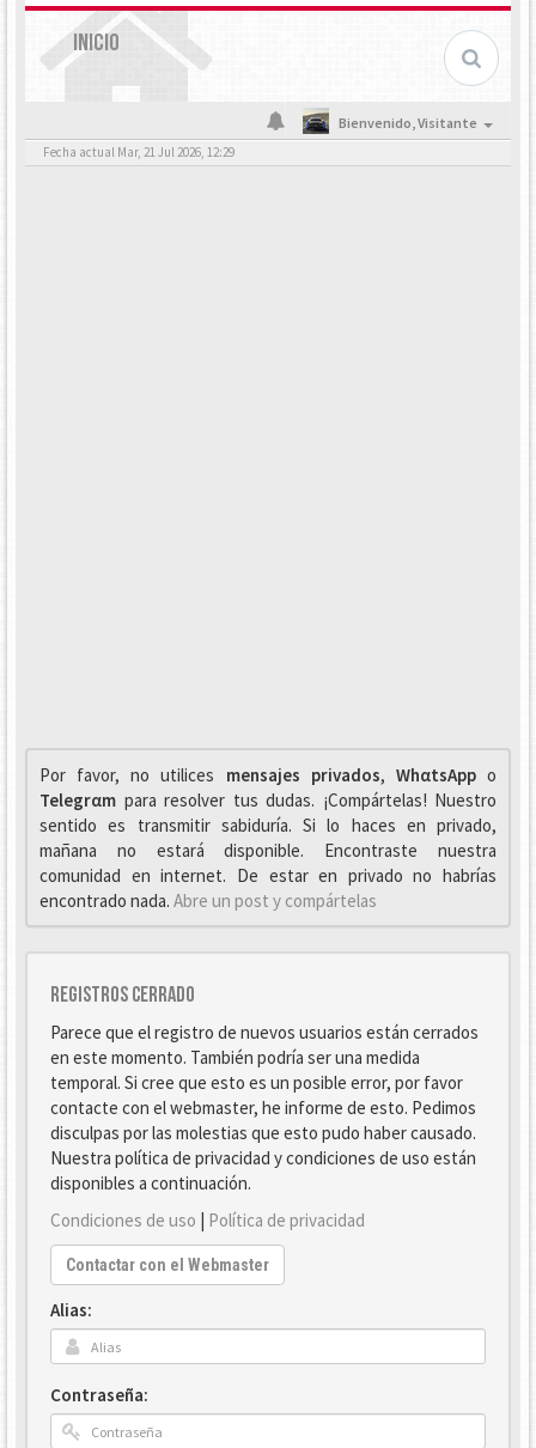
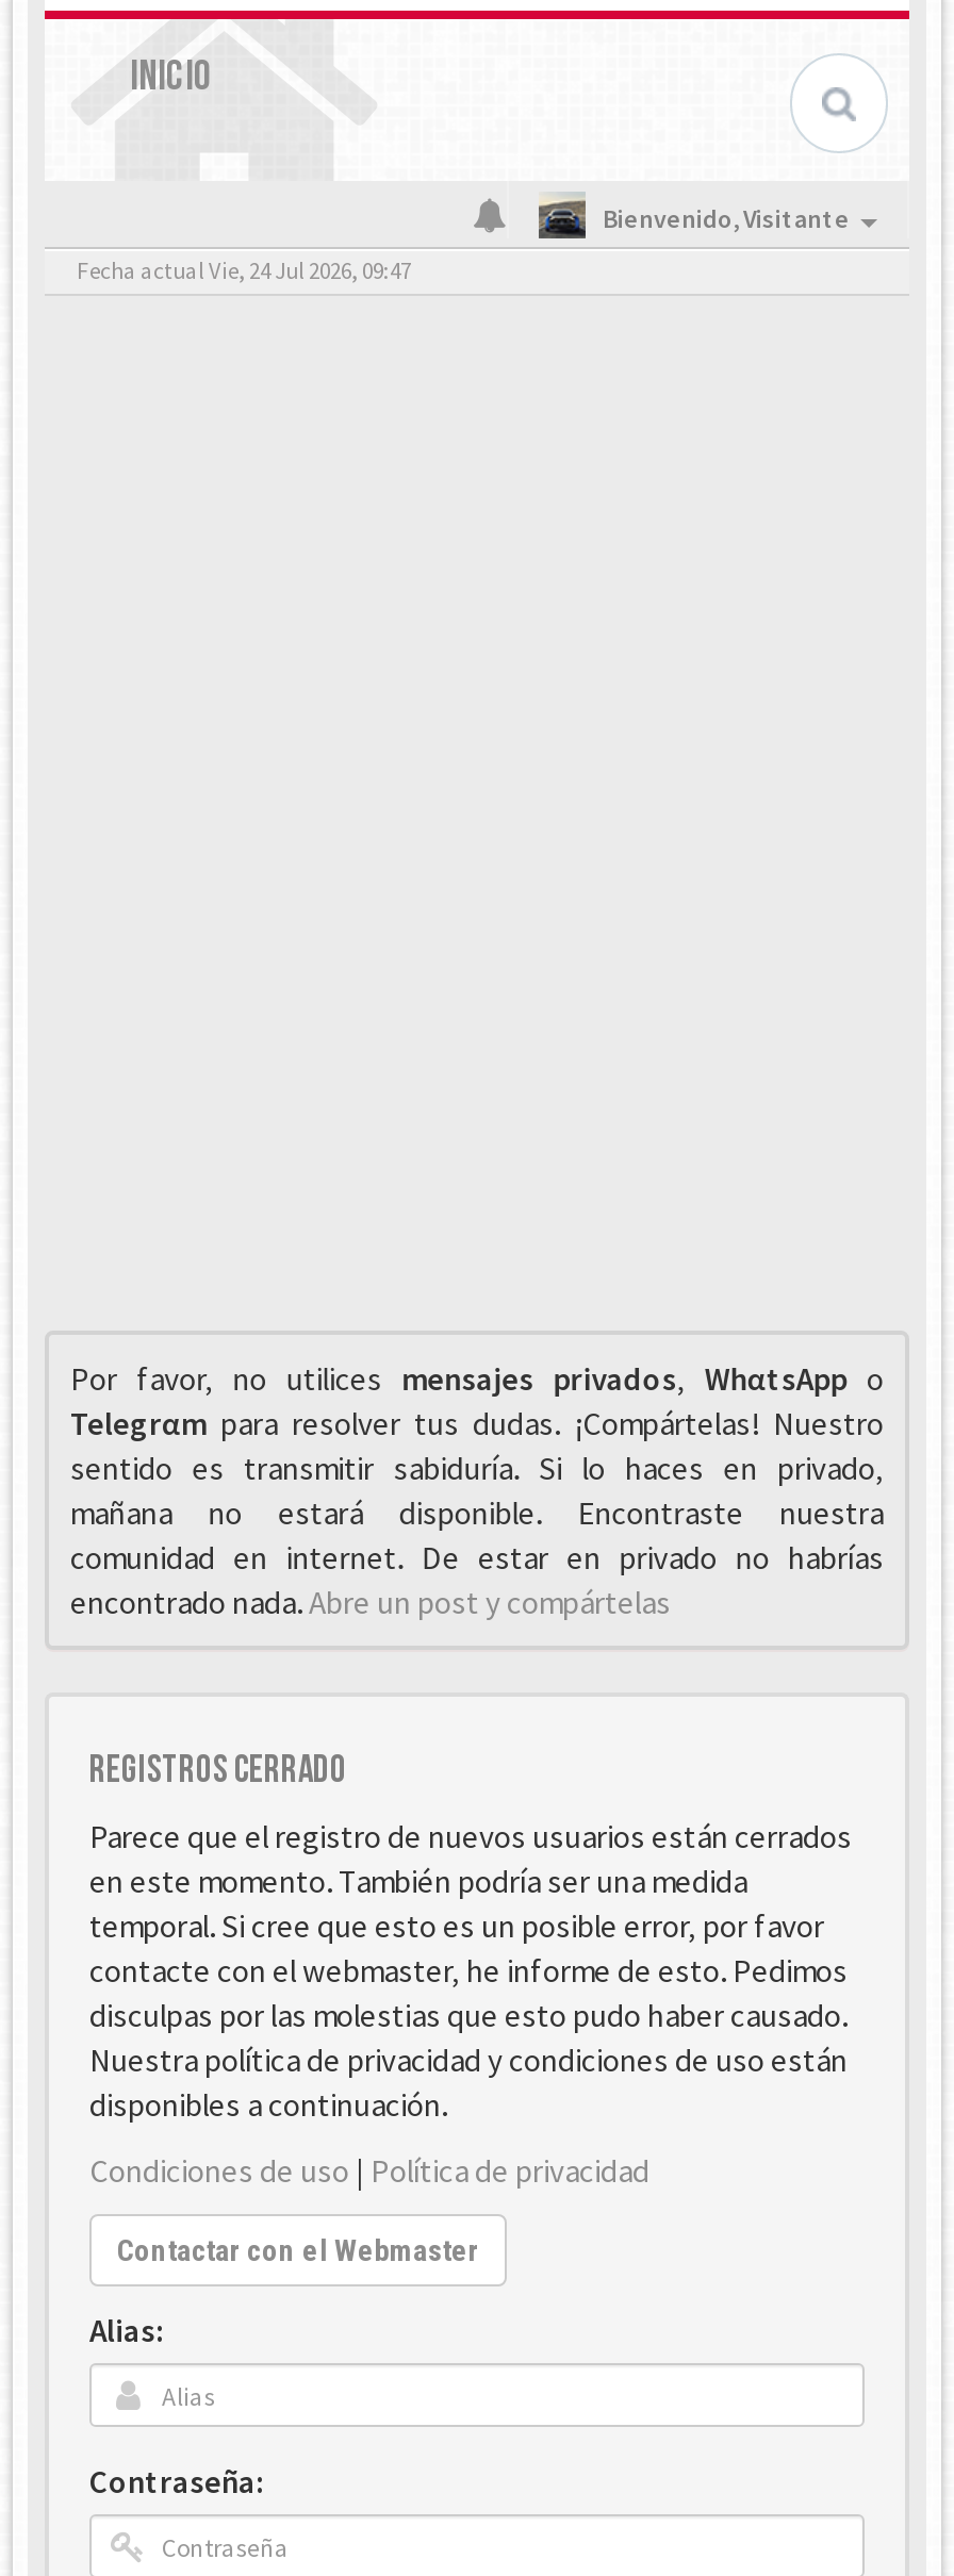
- Fecha actual Mar, 21 Jul 2026, 12:29
+ Fecha actual Vie, 24 Jul 2026, 09:47
